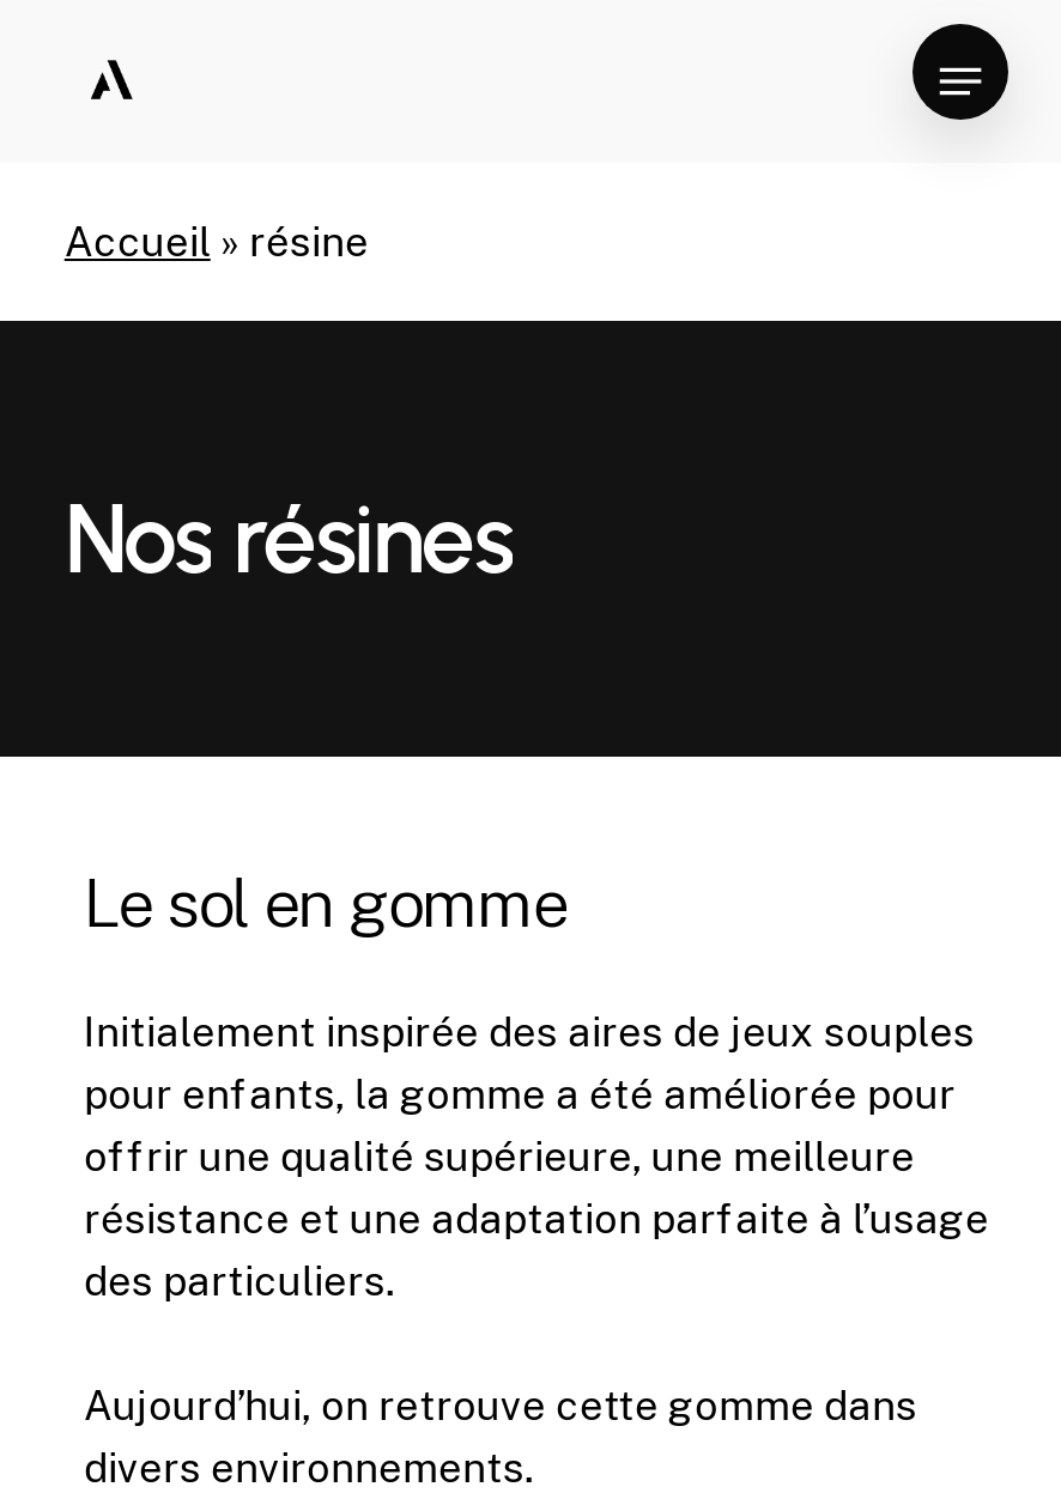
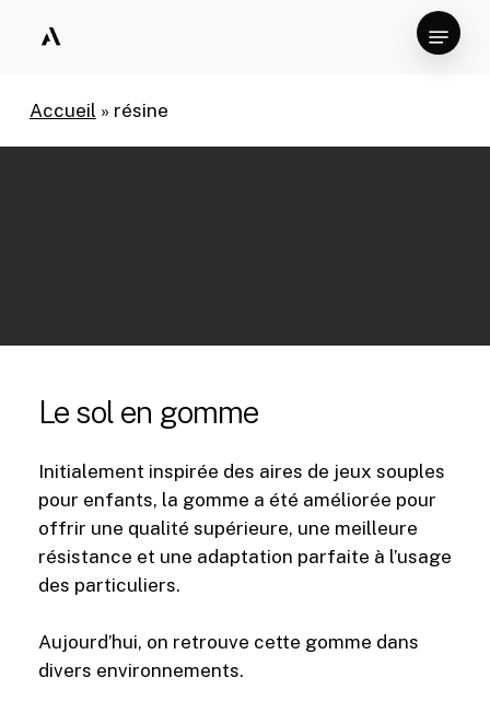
- Nos résines
